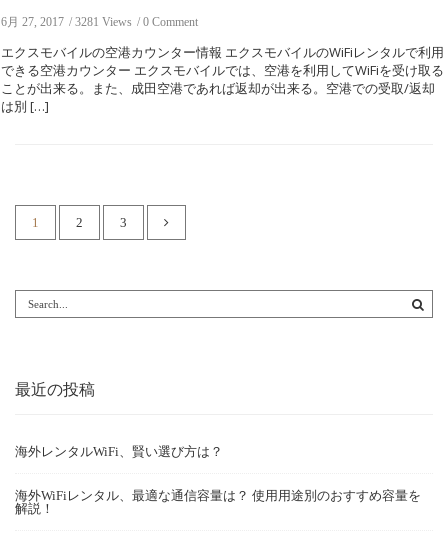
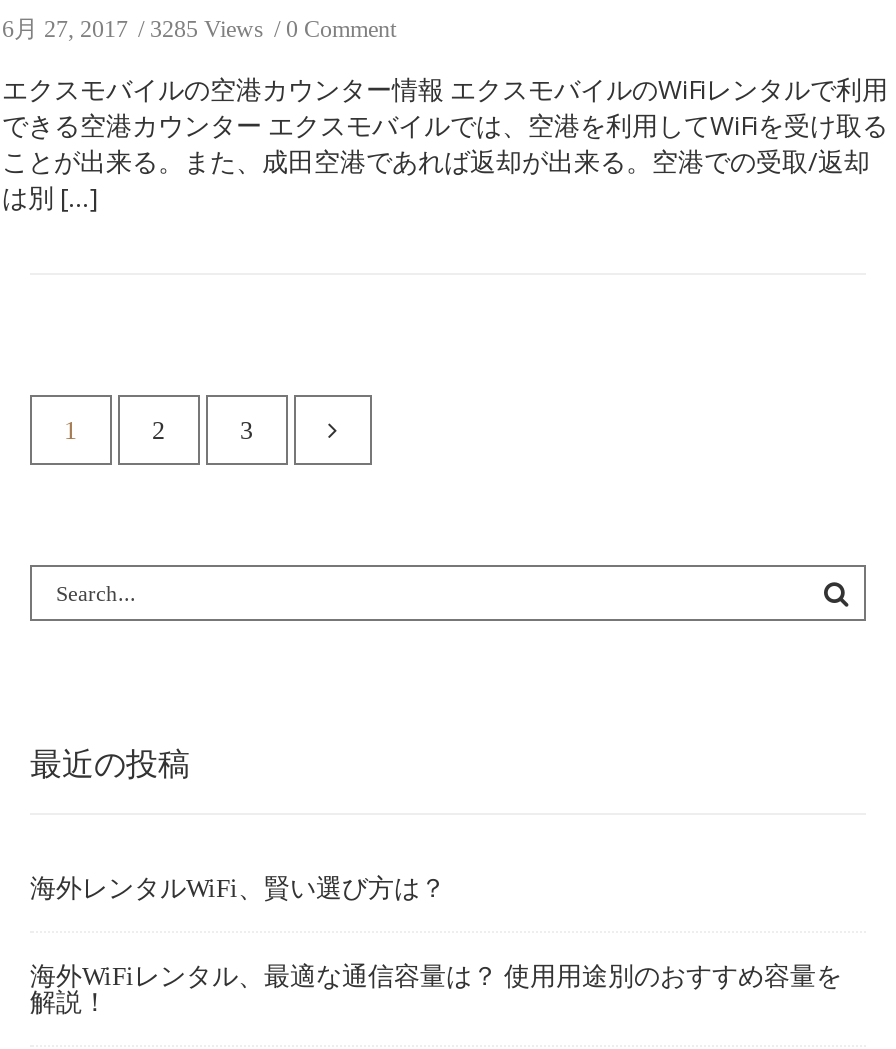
- 6月 27, 2017 3281 Views 0 Comment
+ 6月 27, 2017 3285 Views 0 Comment
